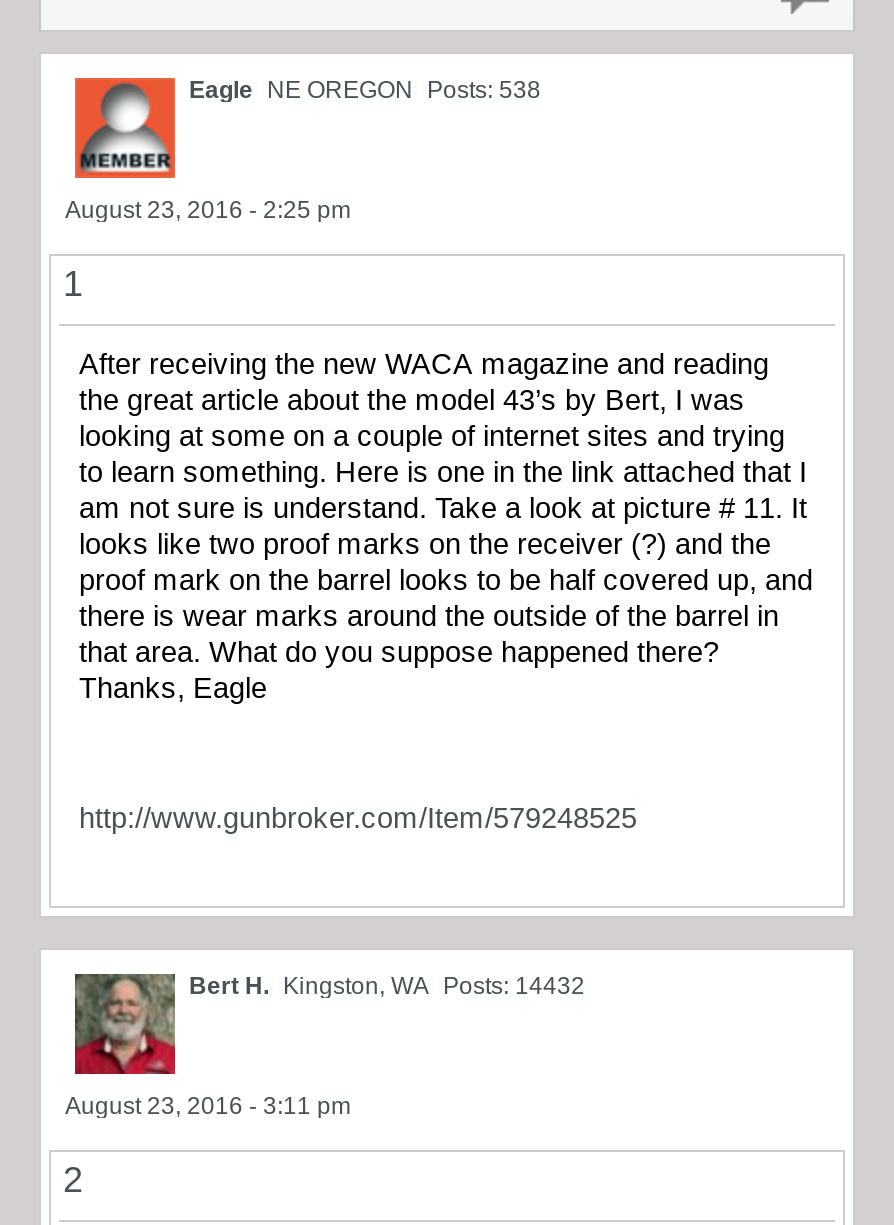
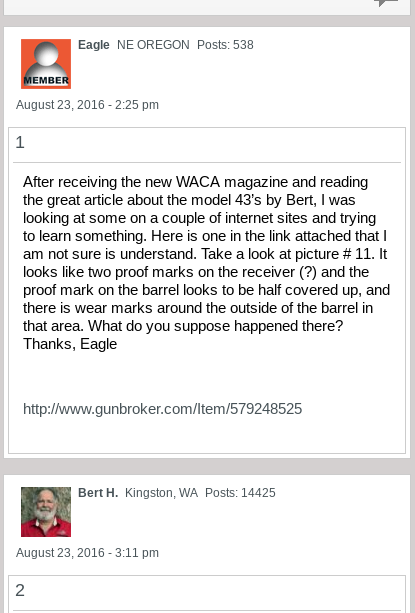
- Bert H. Kingston, WA Posts: 14432
+ Bert H. Kingston, WA Posts: 14425
